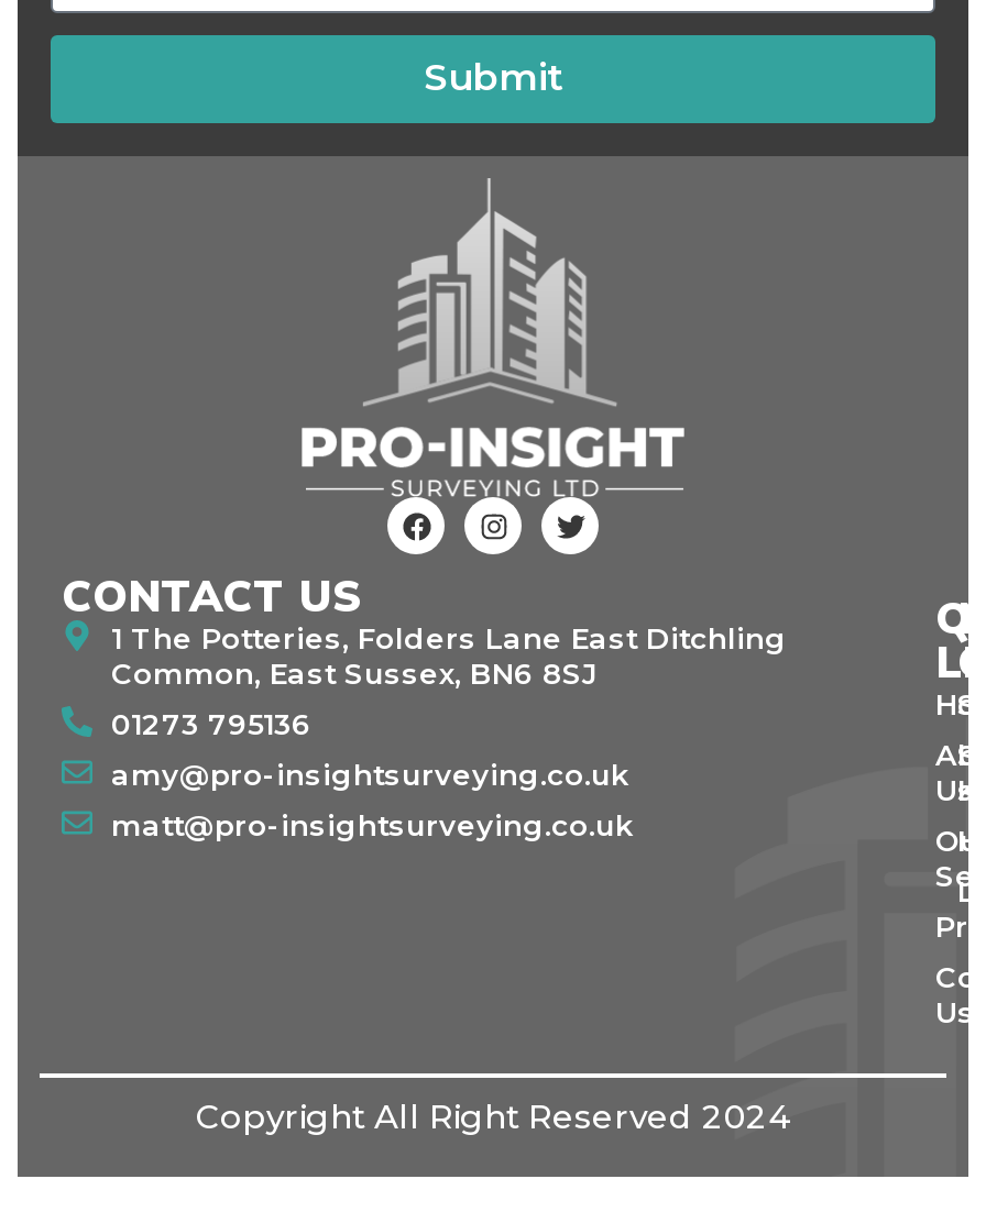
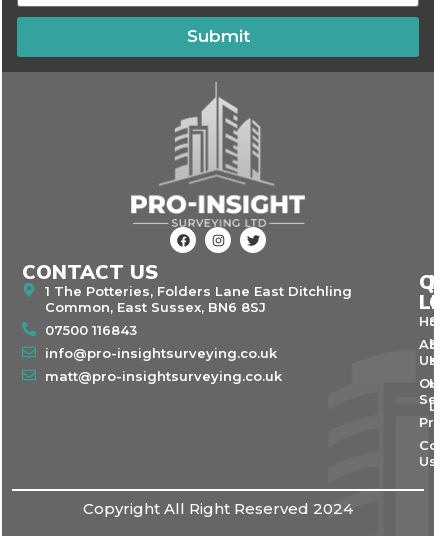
- 01273 795136
- amy@pro-insightsurveying.co.uk
+ 07500 116843
+ info@pro-insightsurveying.co.uk
